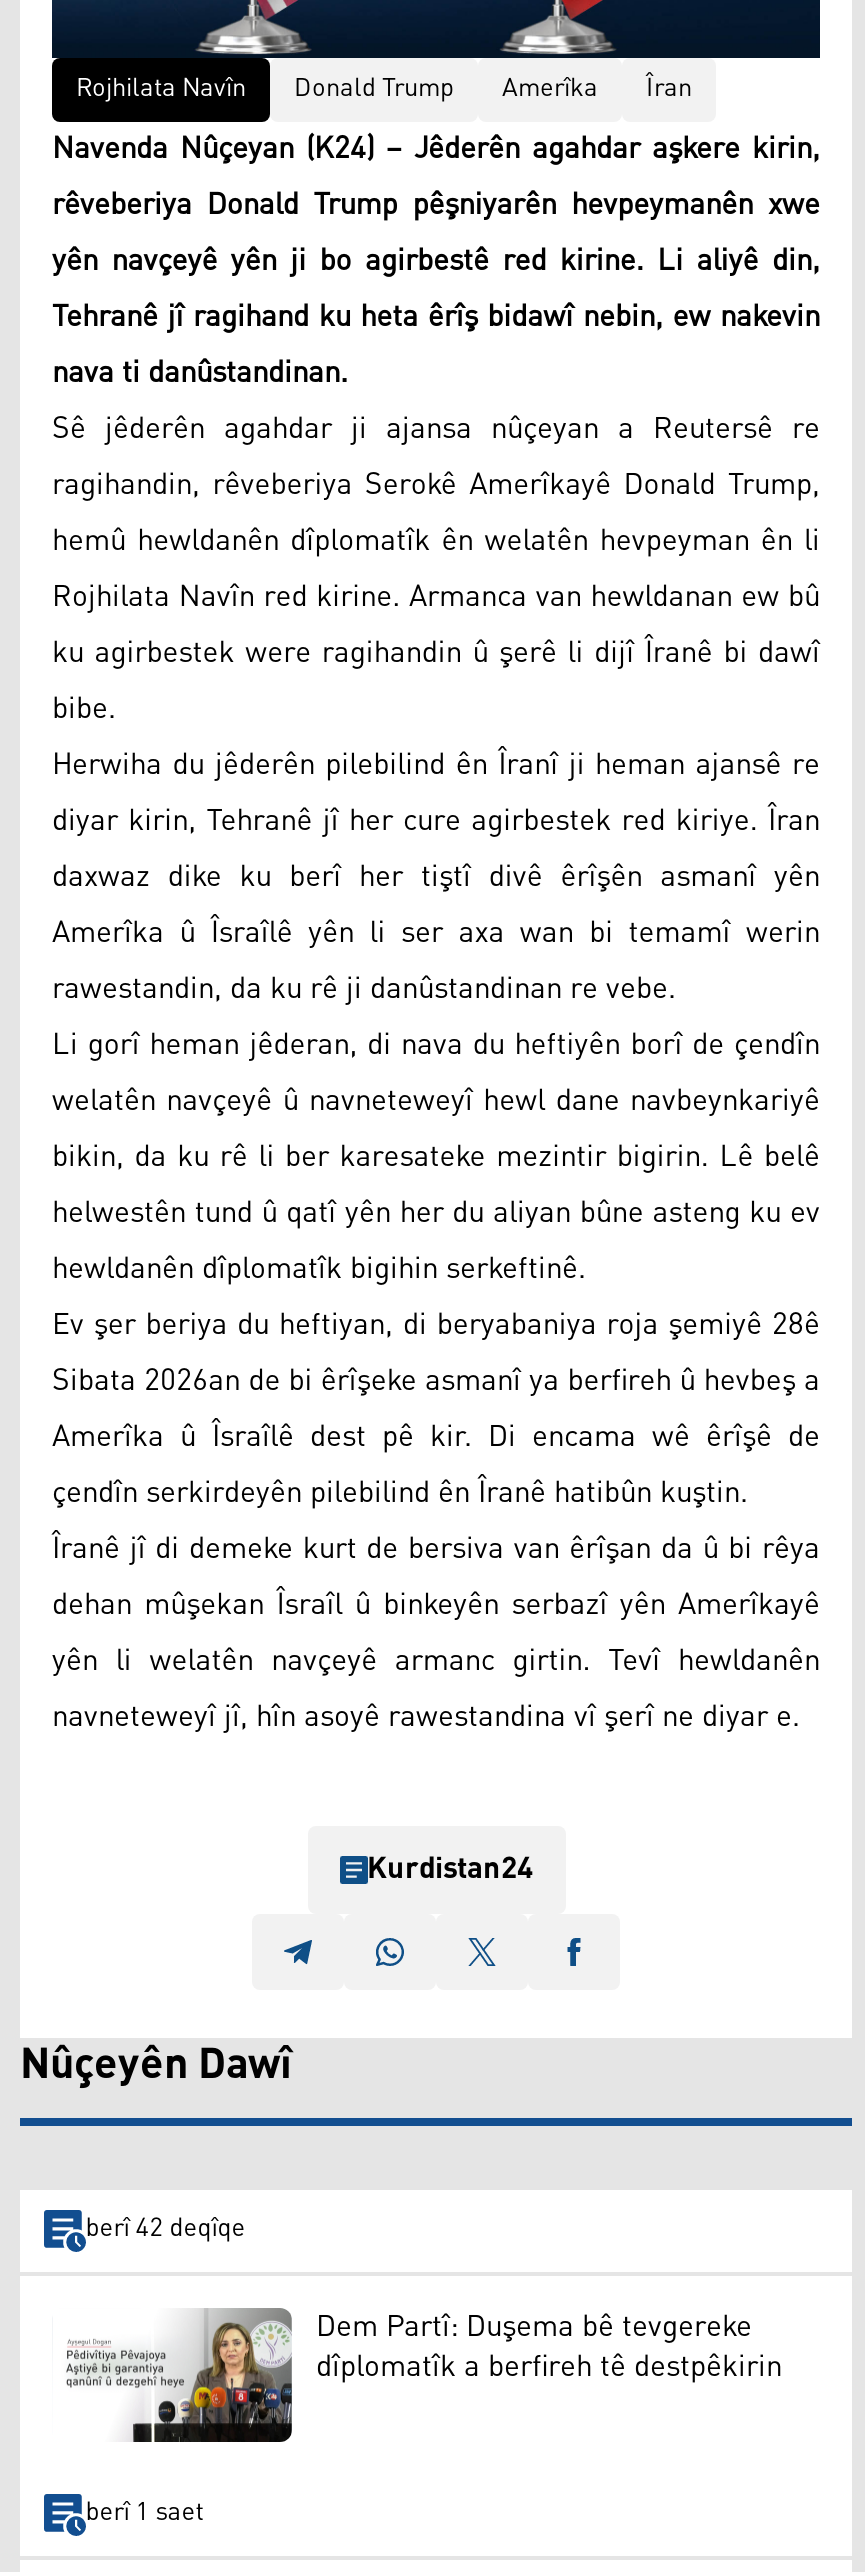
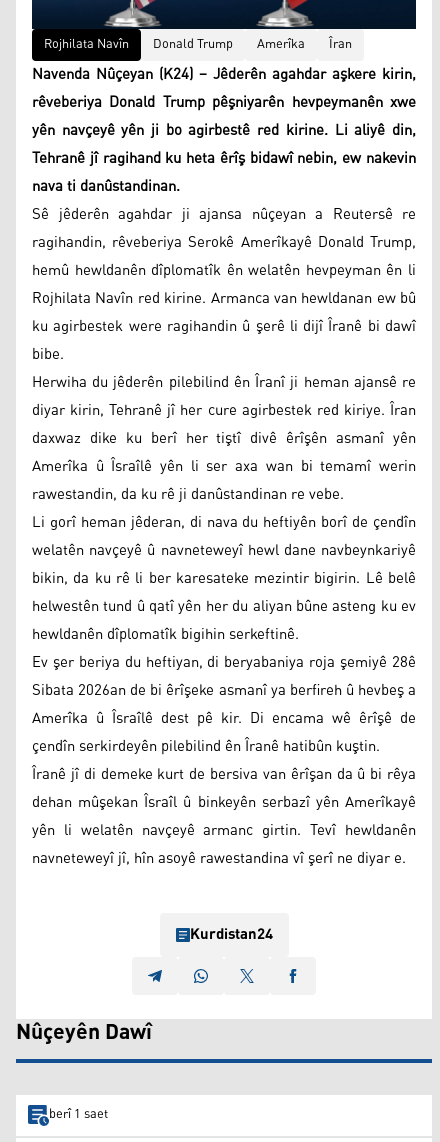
- [image]
- berî 42 deqîqe
- Dem Partî: Duşema bê tevgereke
- dîplomatîk a berfireh tê destpêkirin
